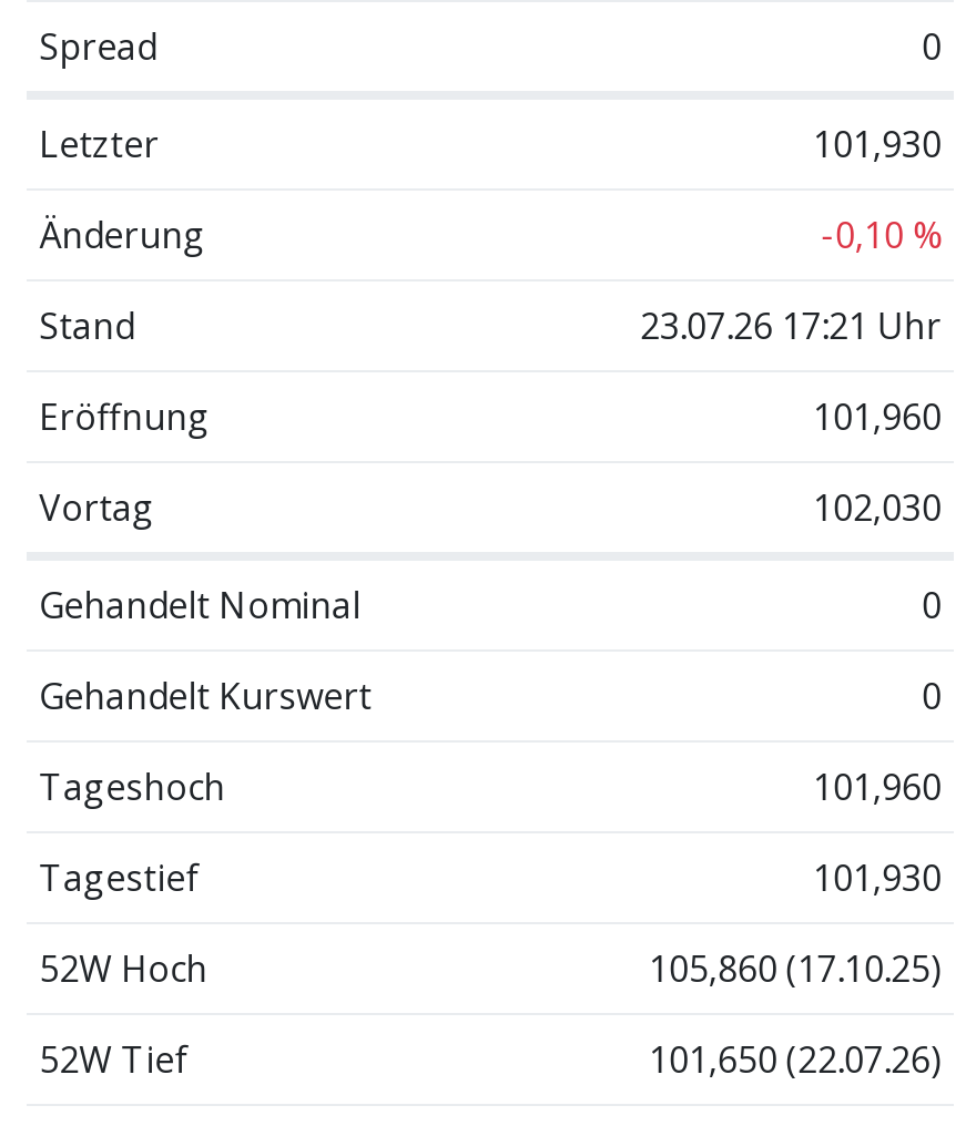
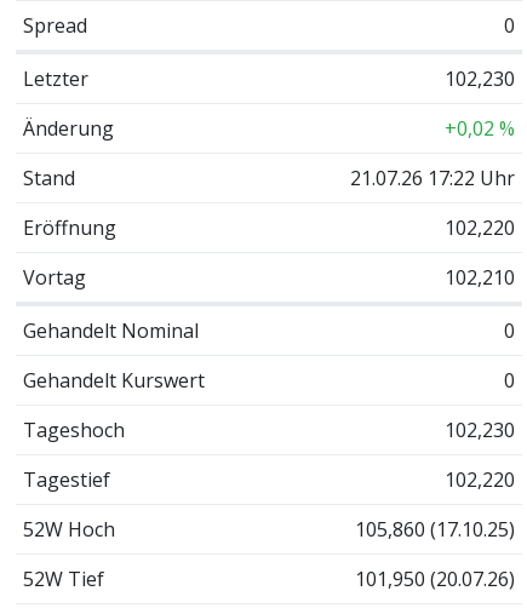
- 101,930
+ 102,230

- -0,10 %
+ +0,02 %

- 23.07.26 17:21 Uhr
+ 21.07.26 17:22 Uhr

- 101,960
+ 102,220

- 102,030
+ 102,210

- 101,960
+ 102,230

- 101,930
+ 102,220

- 101,650 (22.07.26)
+ 101,950 (20.07.26)
